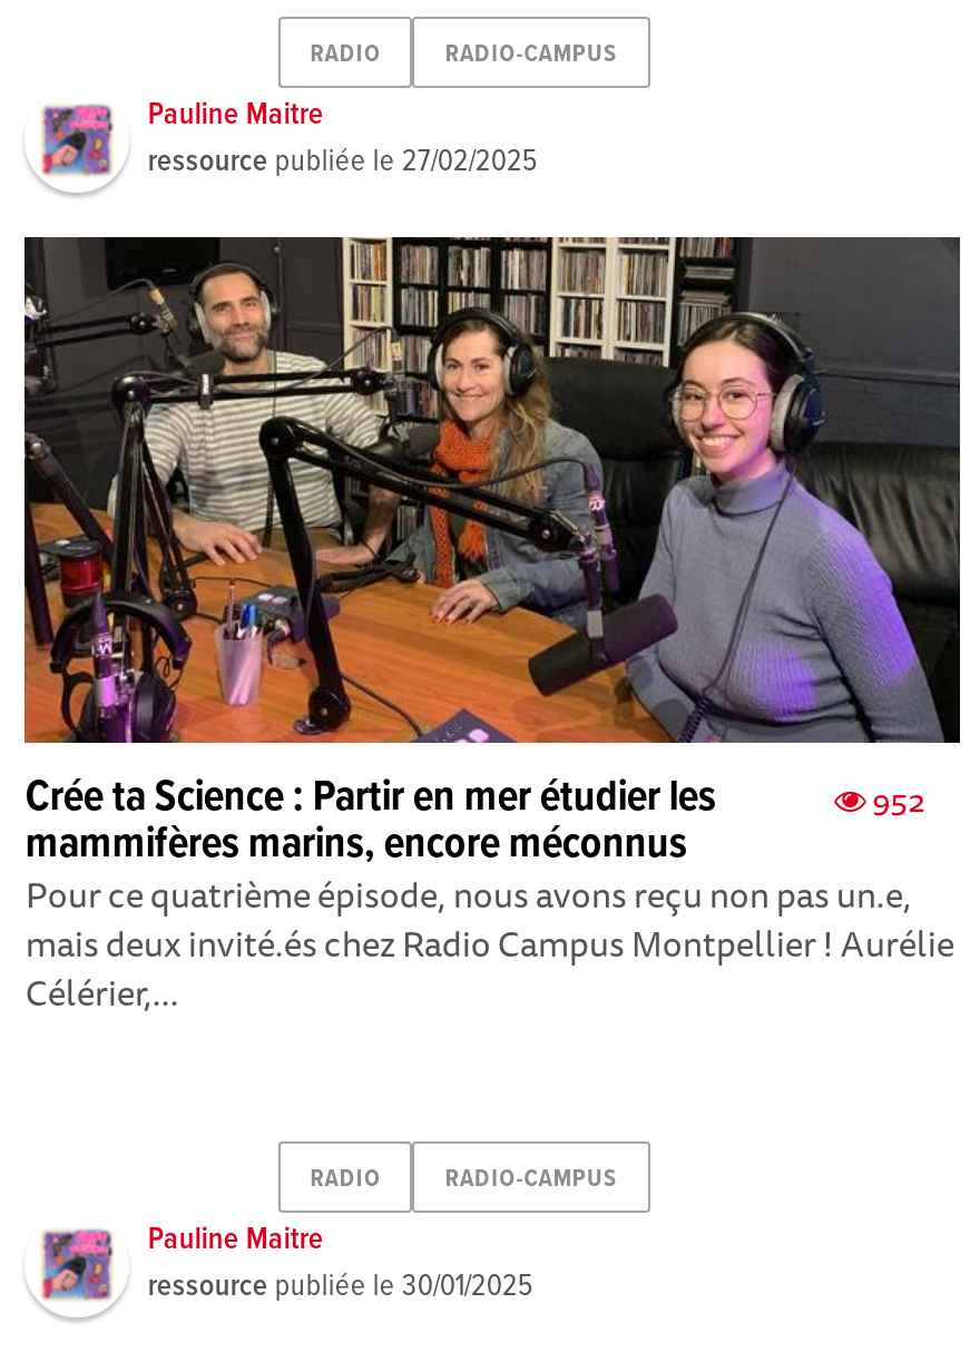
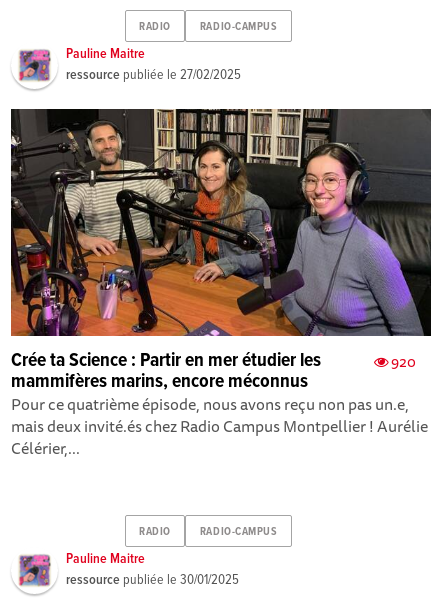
- 952
+ 920
